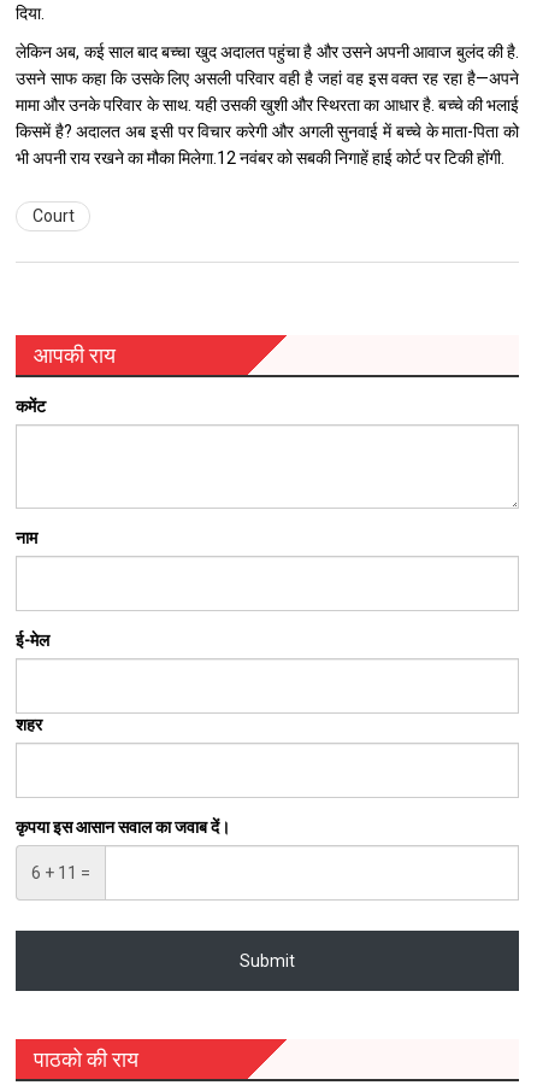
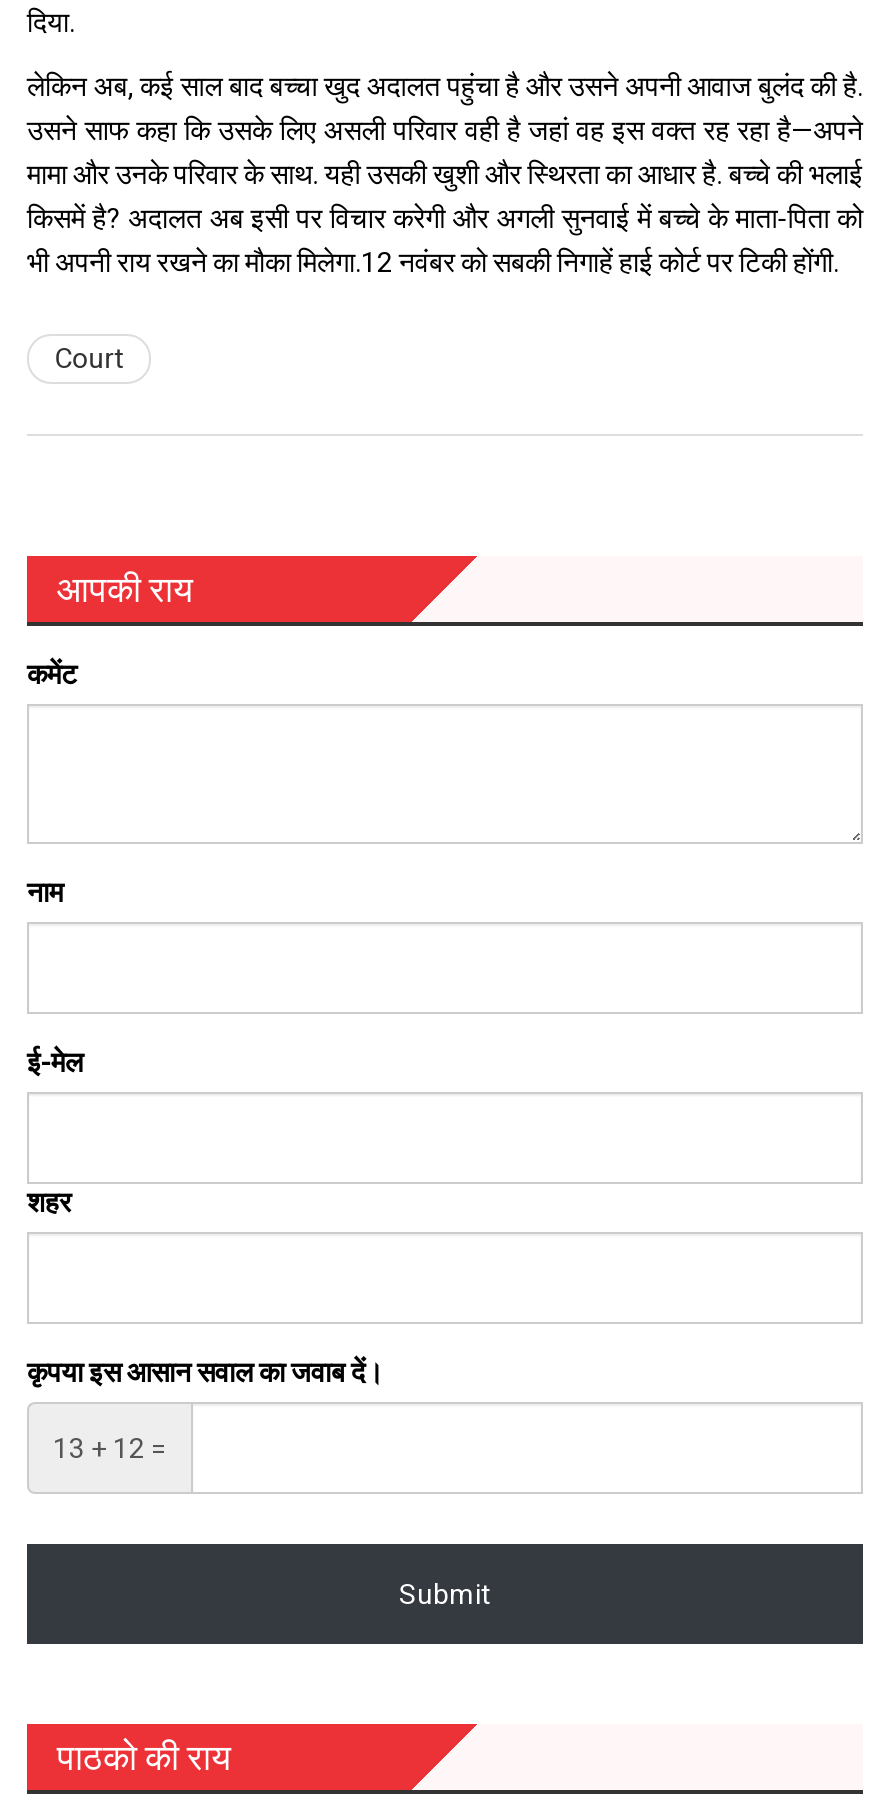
- 6 + 11 =
+ 13 + 12 =
